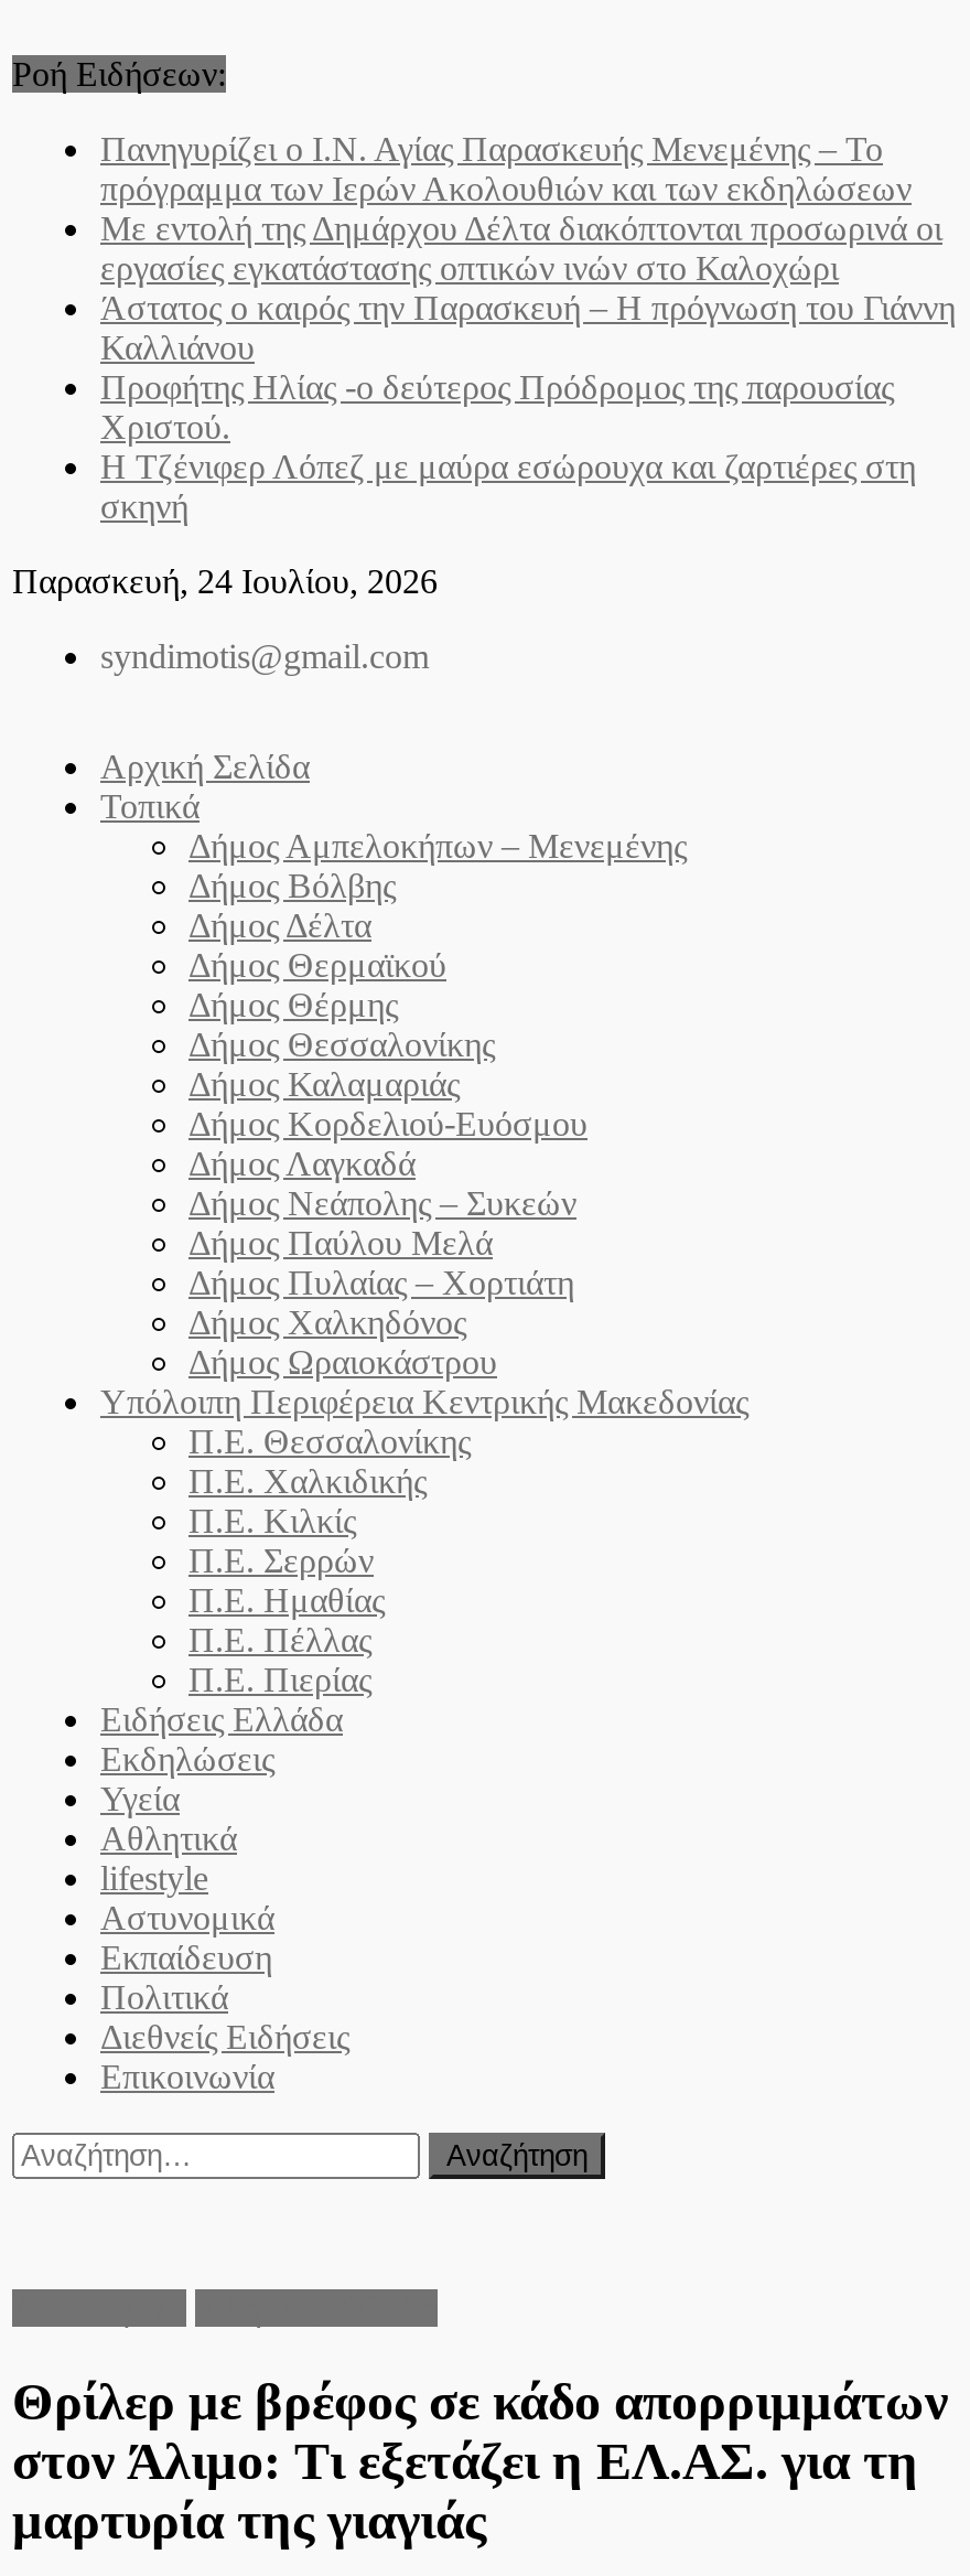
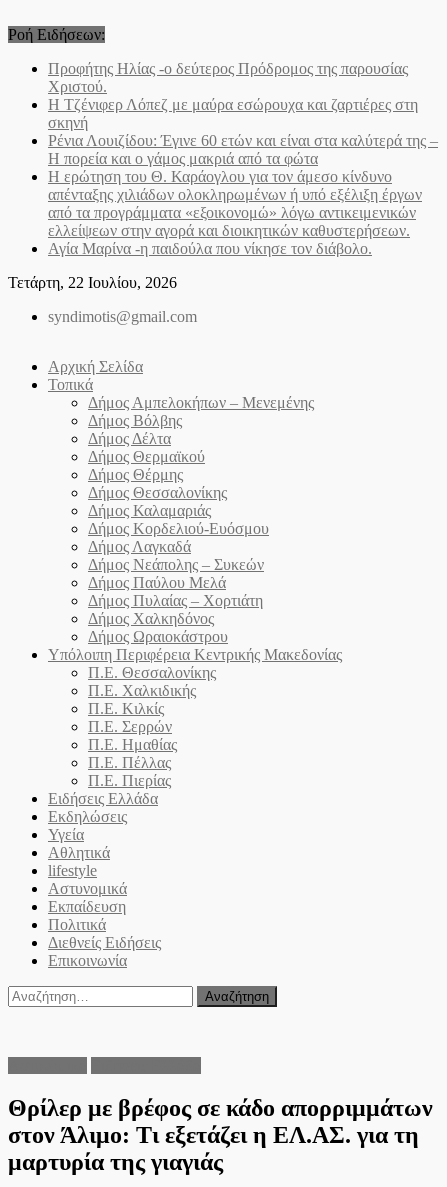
- Πανηγυρίζει ο Ι.Ν. Αγίας Παρασκευής Μενεμένης – Το
- πρόγραμμα των Ιερών Ακολουθιών και των εκδηλώσεων
- Με εντολή της Δημάρχου Δέλτα διακόπτονται προσωρινά οι
- εργασίες εγκατάστασης οπτικών ινών στο Καλοχώρι
- Άστατος ο καιρός την Παρασκευή – Η πρόγνωση του Γιάννη
- Καλλιάνου

moved up: Προφήτης Ηλίας -ο δεύτερος Πρόδρομος της παρουσίας | Χριστού. | Η Τζένιφερ Λόπεζ με μαύρα εσώρουχα και ζαρτιέρες στη | σκηνή

- Παρασκευή, 24 Ιουλίου, 2026
+ Ρένια Λουιζίδου: Έγινε 60 ετών και είναι στα καλύτερά της –
+ Η πορεία και ο γάμος μακριά από τα φώτα
+ Η ερώτηση του Θ. Καράογλου για τον άμεσο κίνδυνο
+ απένταξης χιλιάδων ολοκληρωμένων ή υπό εξέλιξη έργων
+ από τα προγράμματα «εξοικονομώ» λόγω αντικειμενικών
+ ελλείψεων στην αγορά και διοικητικών καθυστερήσεων.
+ Αγία Μαρίνα -η παιδούλα που νίκησε τον διάβολο.
+ Τετάρτη, 22 Ιουλίου, 2026
